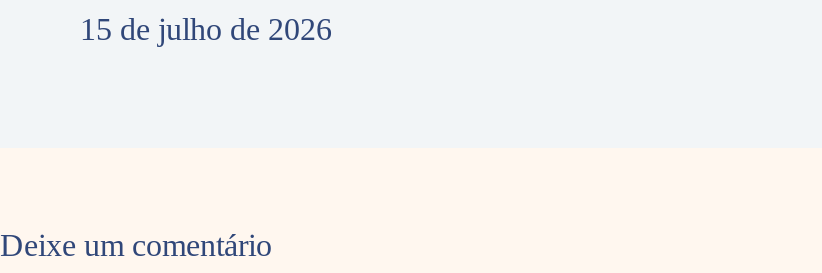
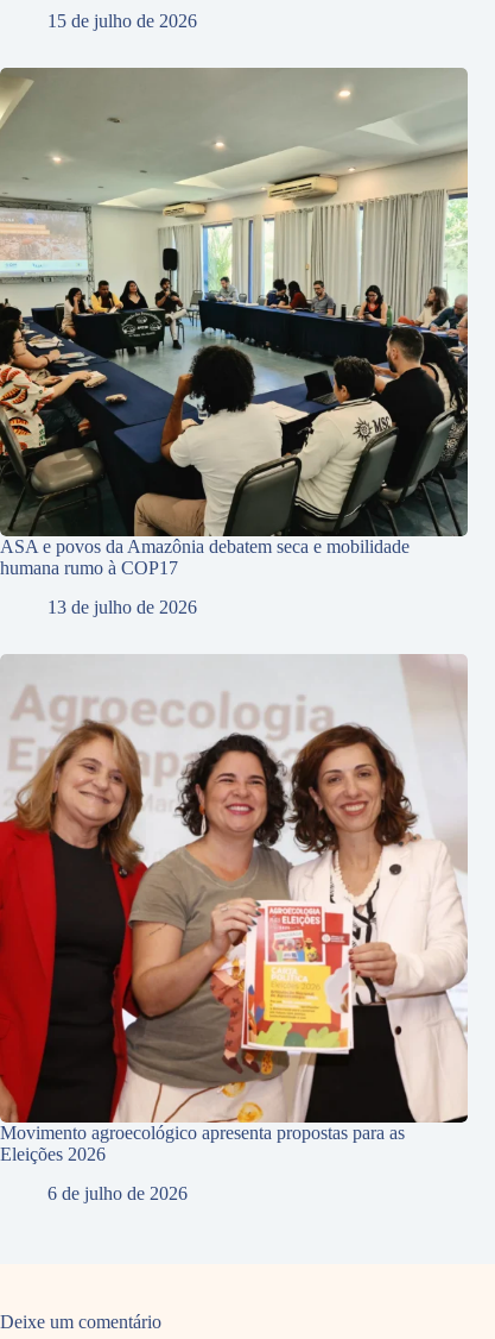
+ [image]
+ ASA e povos da Amazônia debatem seca e mobilidade
+ humana rumo à COP17
+ 13 de julho de 2026

+ [image]
+ Movimento agroecológico apresenta propostas para as
+ Eleições 2026
+ 6 de julho de 2026
